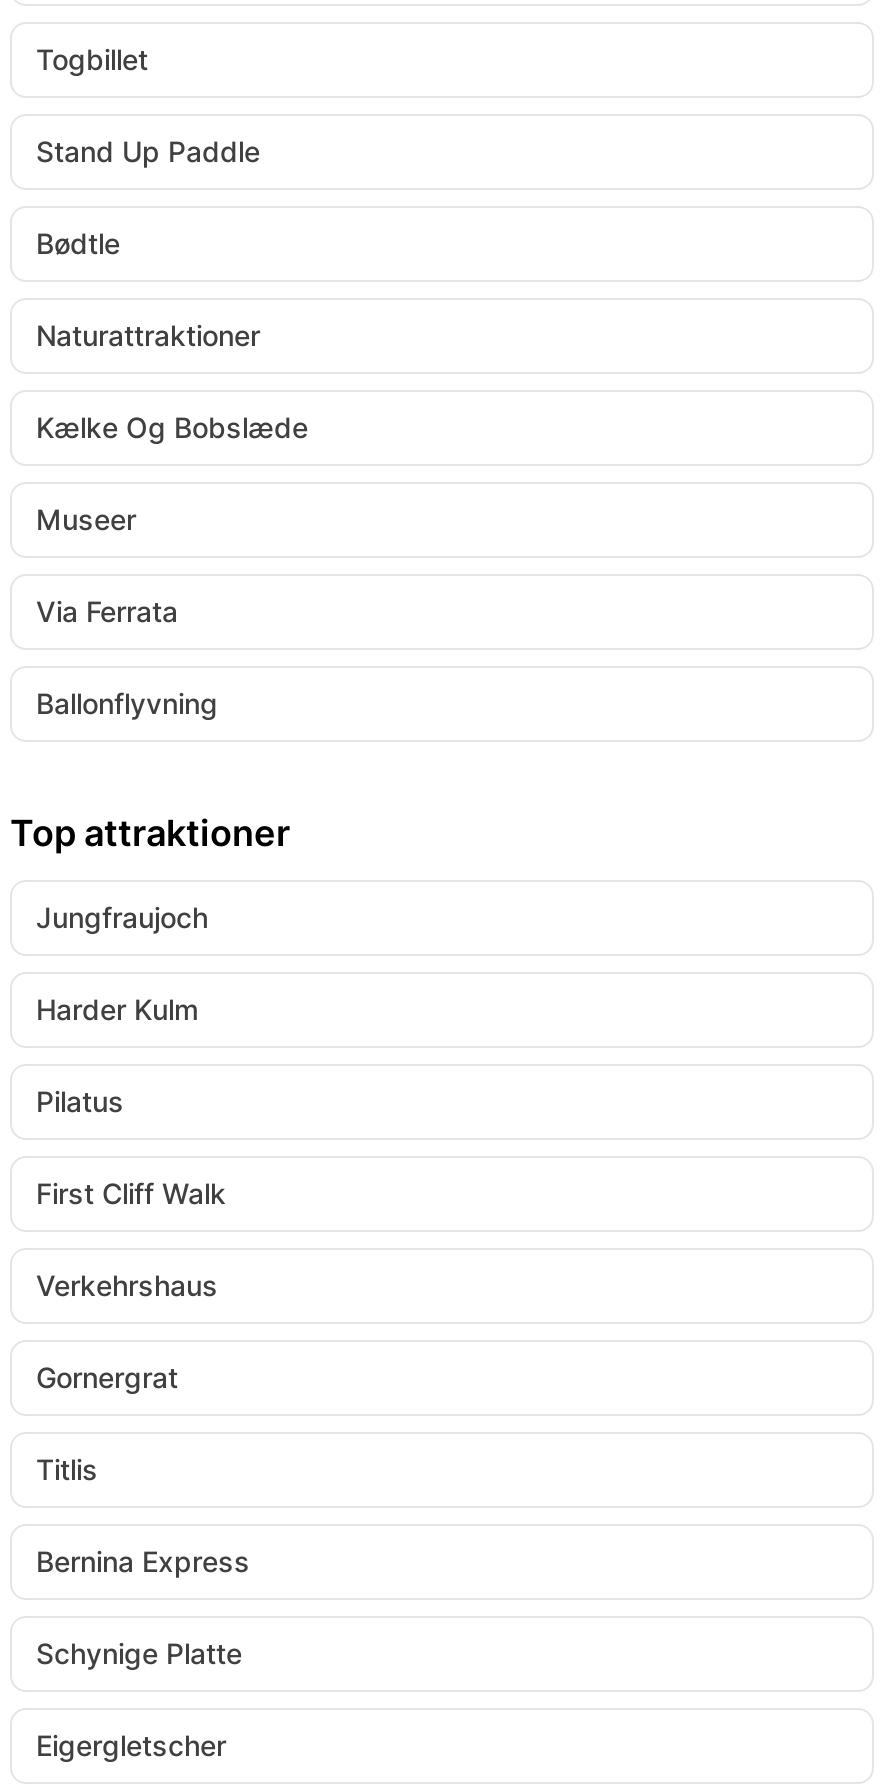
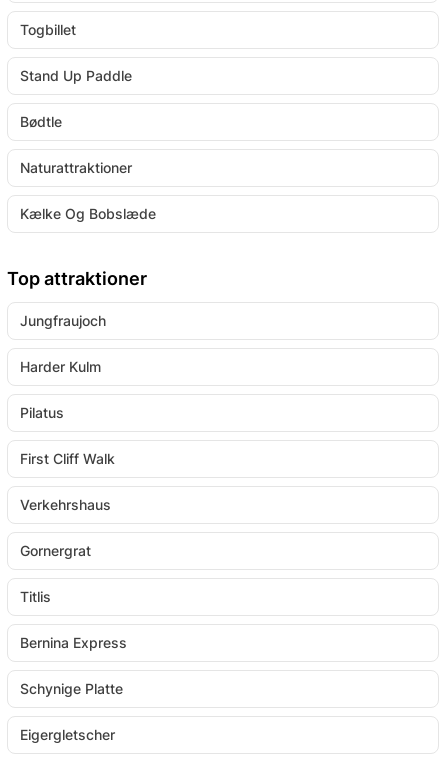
- Museer
- Via Ferrata
- Ballonflyvning
